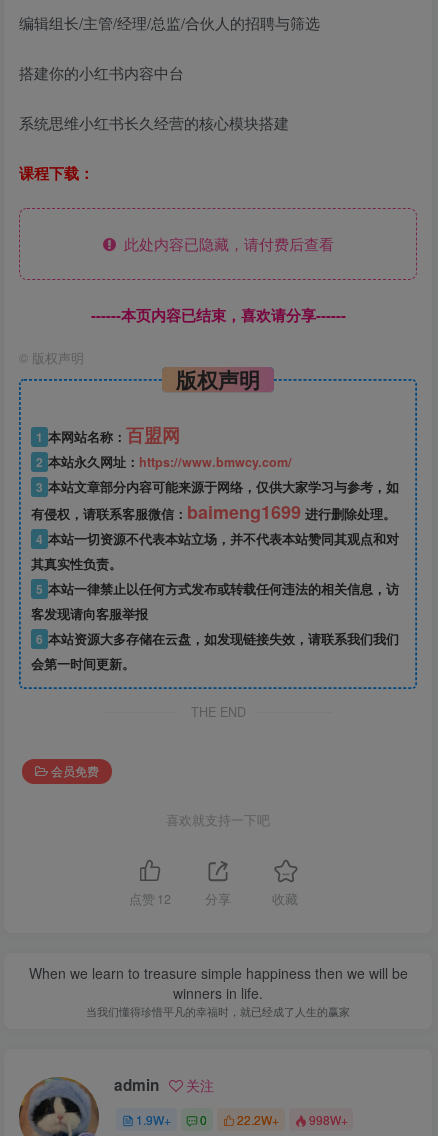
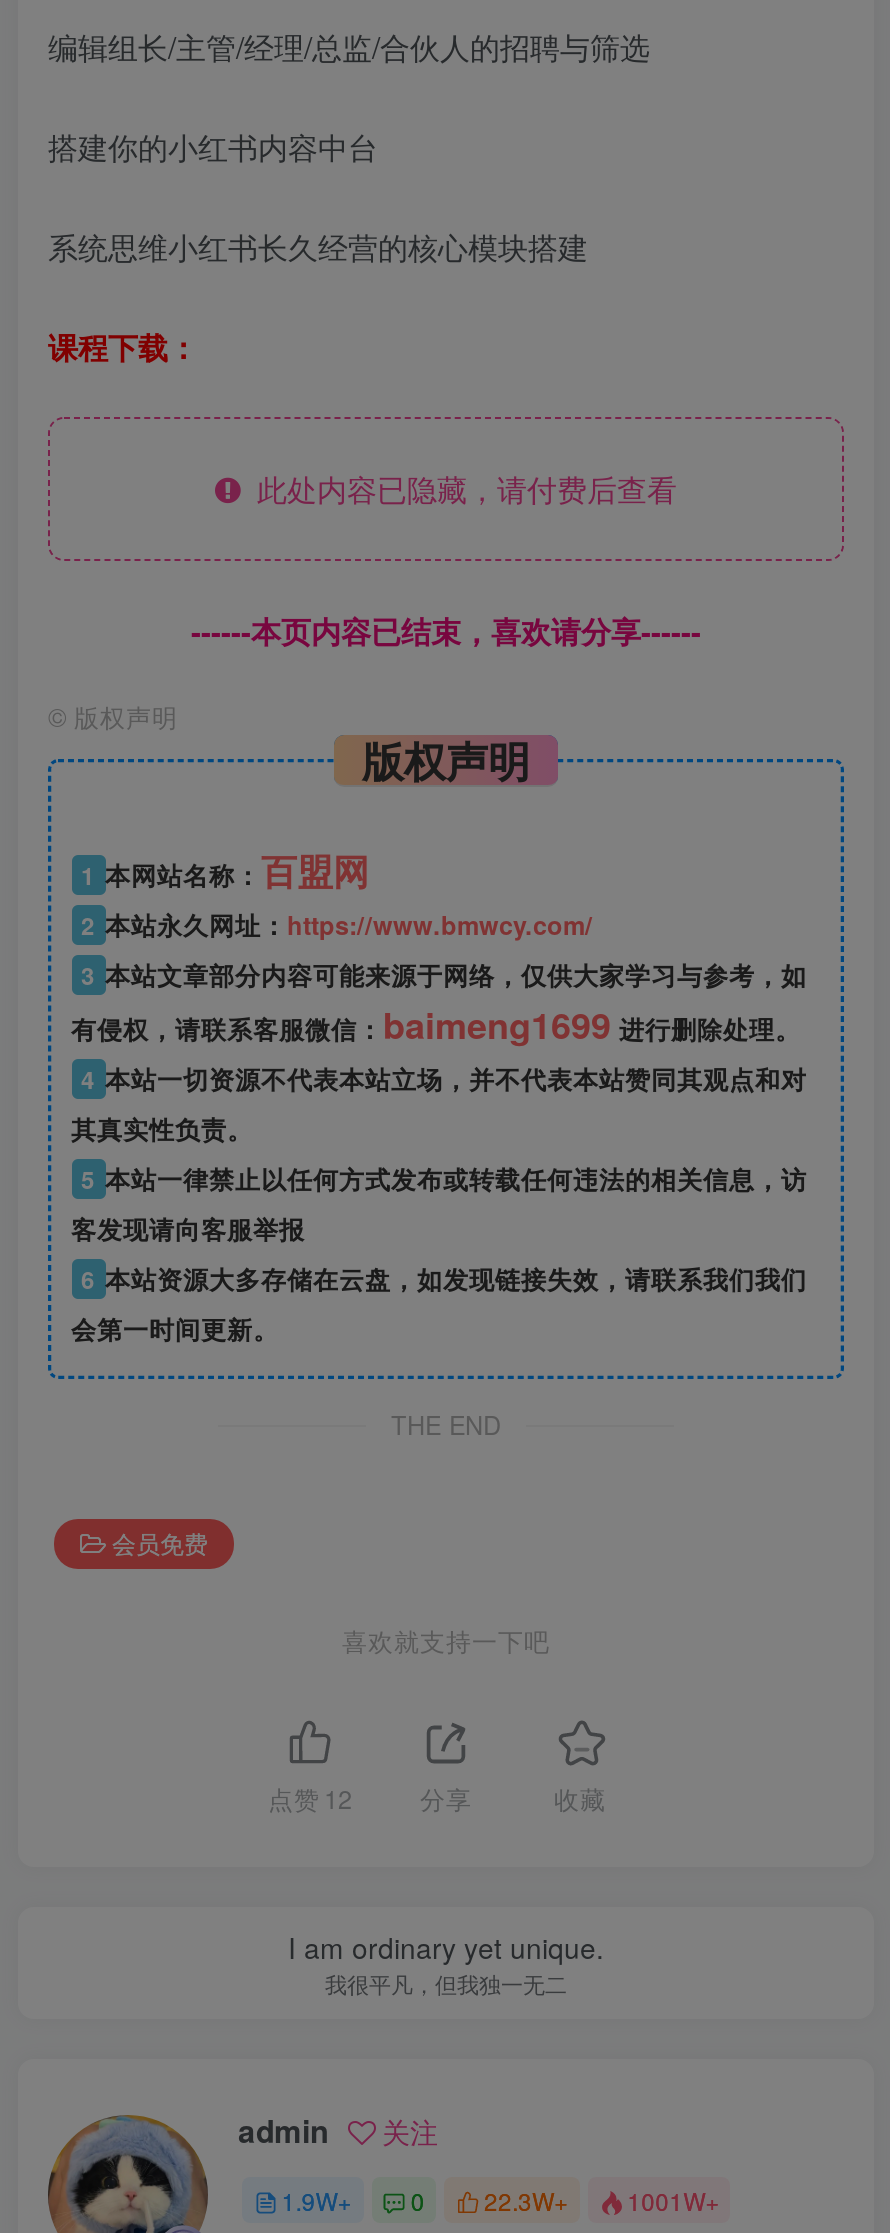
- When we learn to treasure simple happiness then we will be
- winners in life.
- 当我们懂得珍惜平凡的幸福时，就已经成了人生的赢家
+ I am ordinary yet unique.
+ 我很平凡，但我独一无二

- 22.2W+
- 998W+
+ 22.3W+
+ 1001W+
